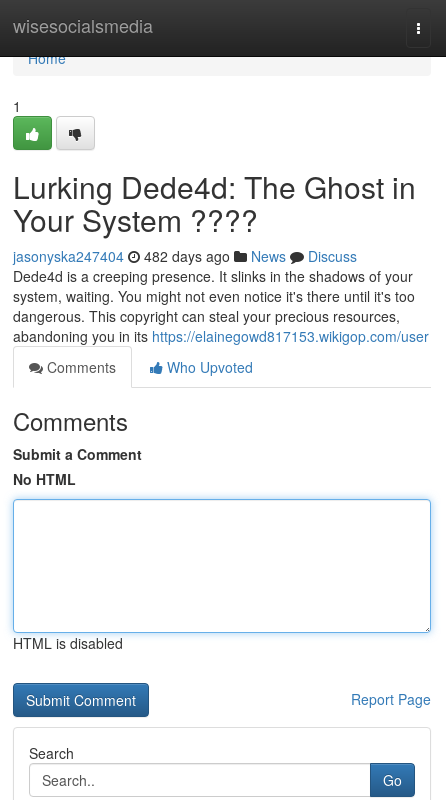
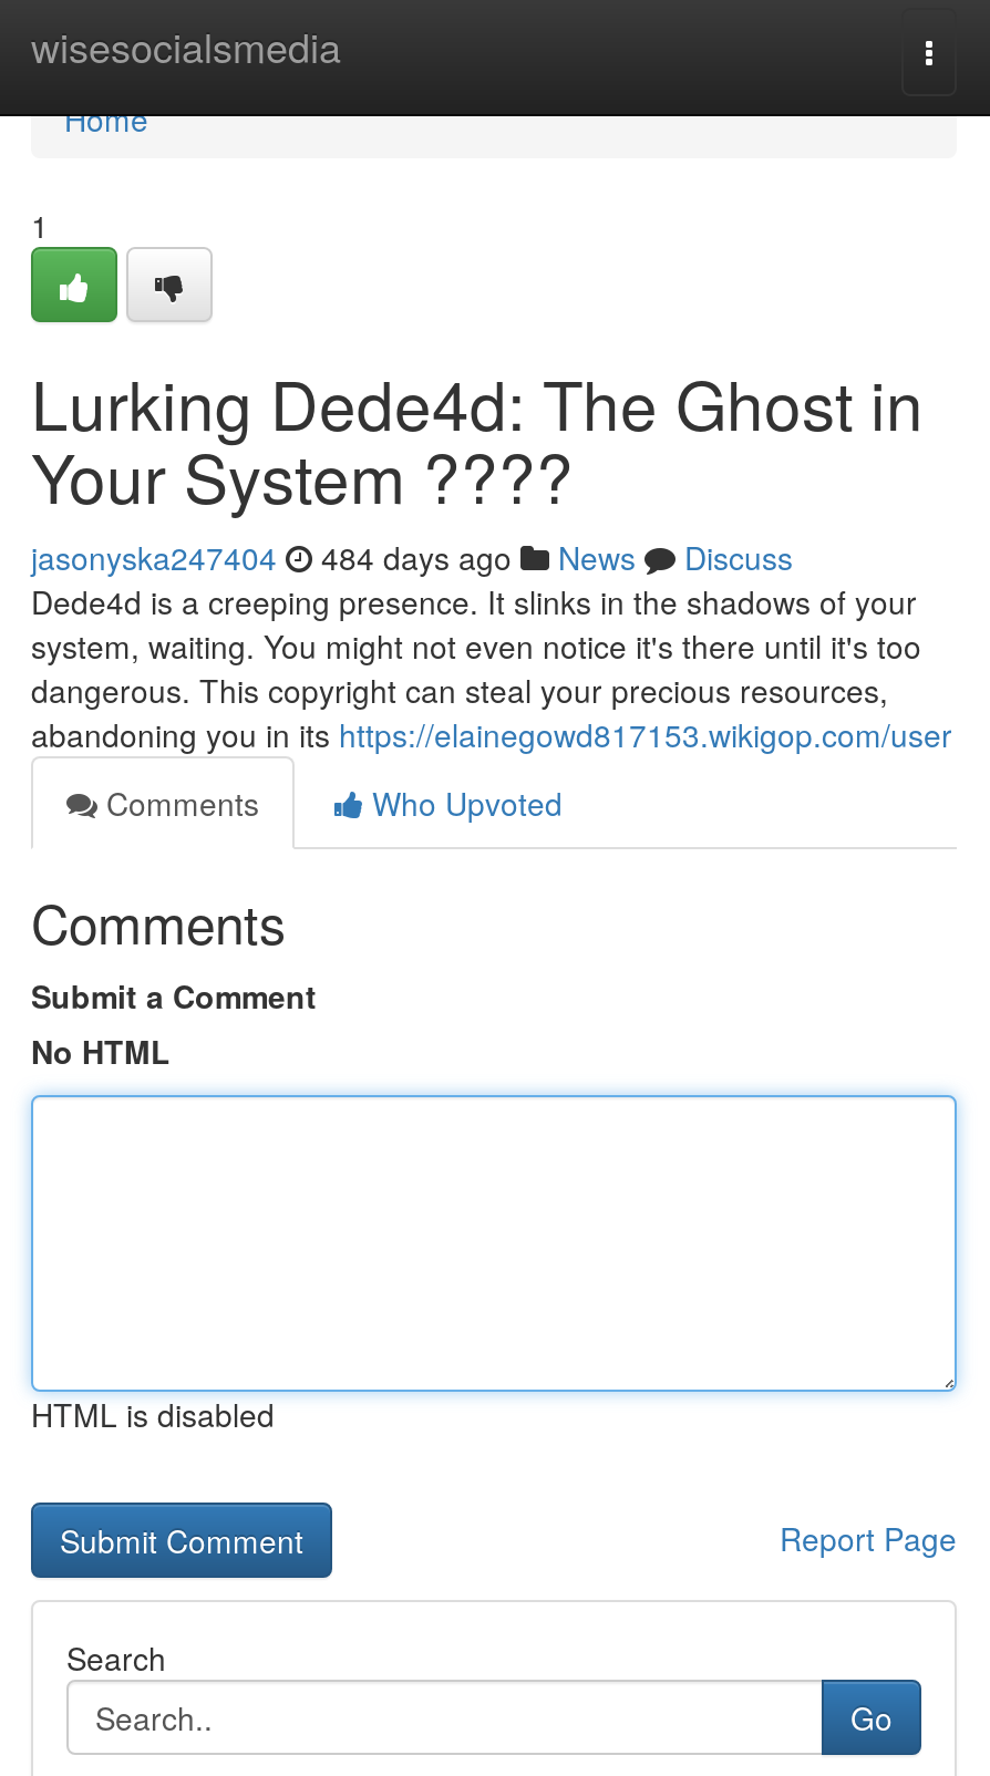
- jasonyska247404 482 days ago News Discuss
+ jasonyska247404 484 days ago News Discuss
